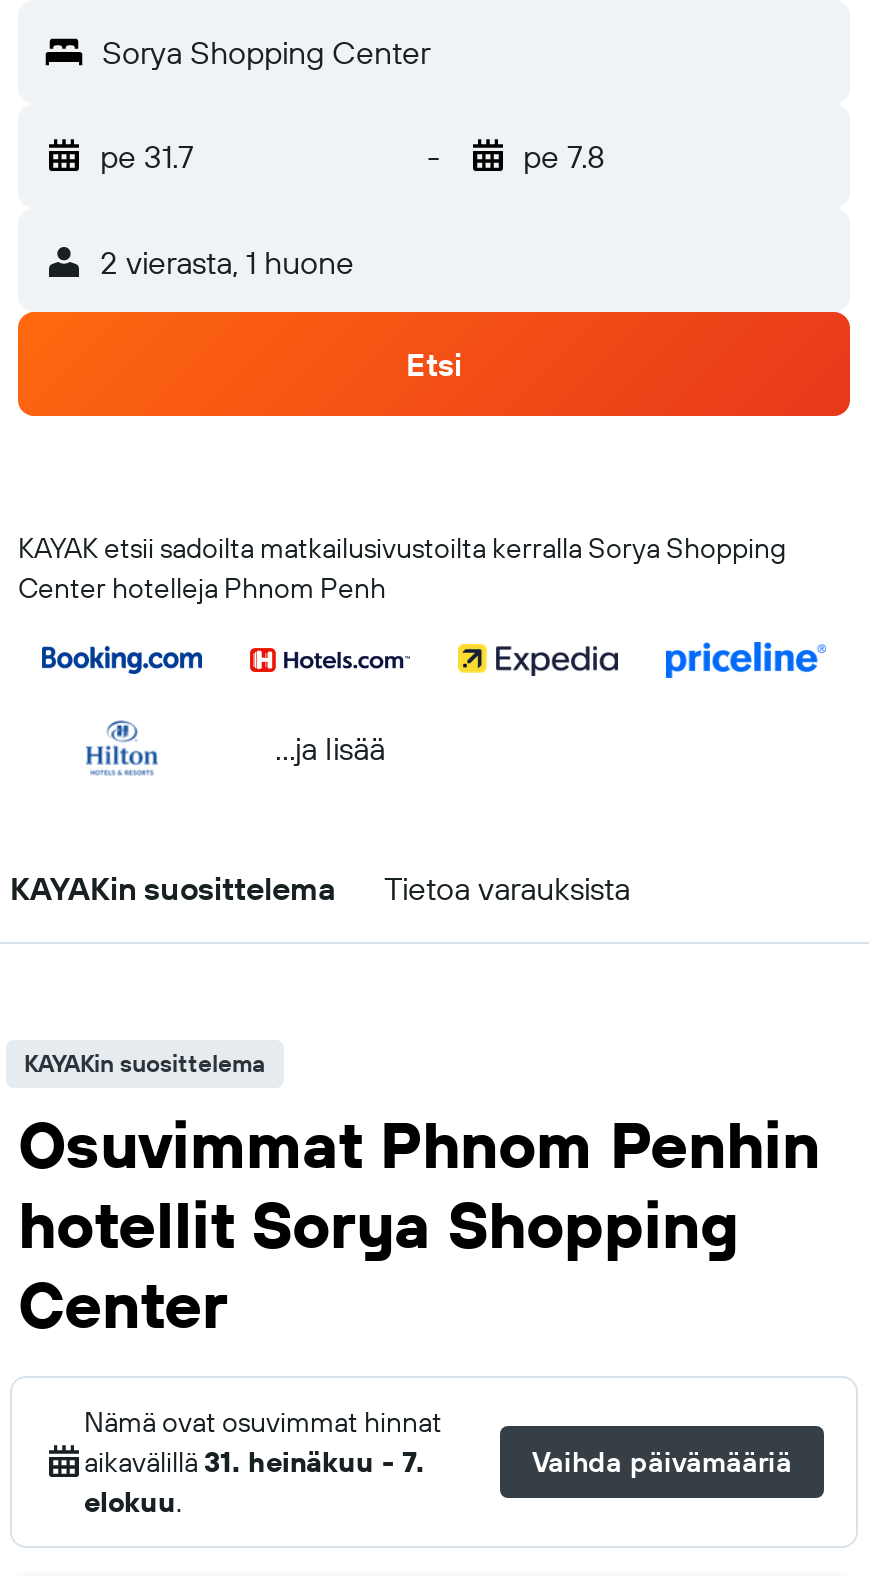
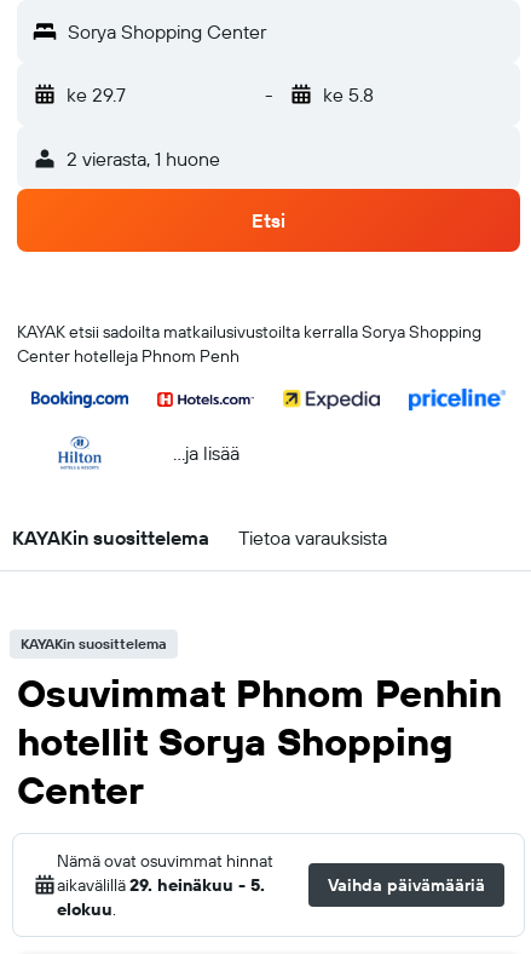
- pe 31.7
+ ke 29.7

- pe 7.8
+ ke 5.8

- aikavälillä 31. heinäkuu - 7.
+ aikavälillä 29. heinäkuu - 5.
